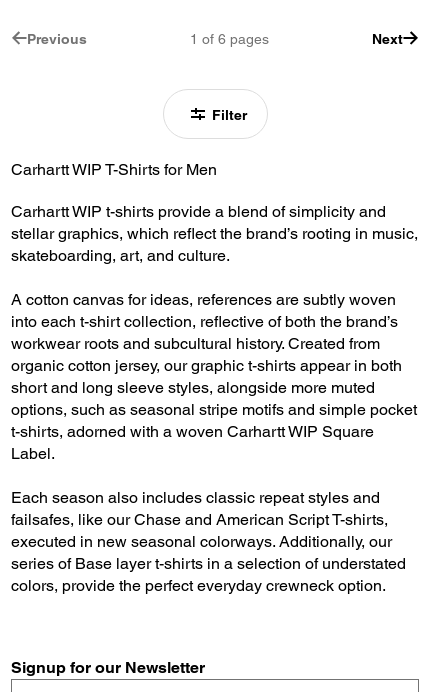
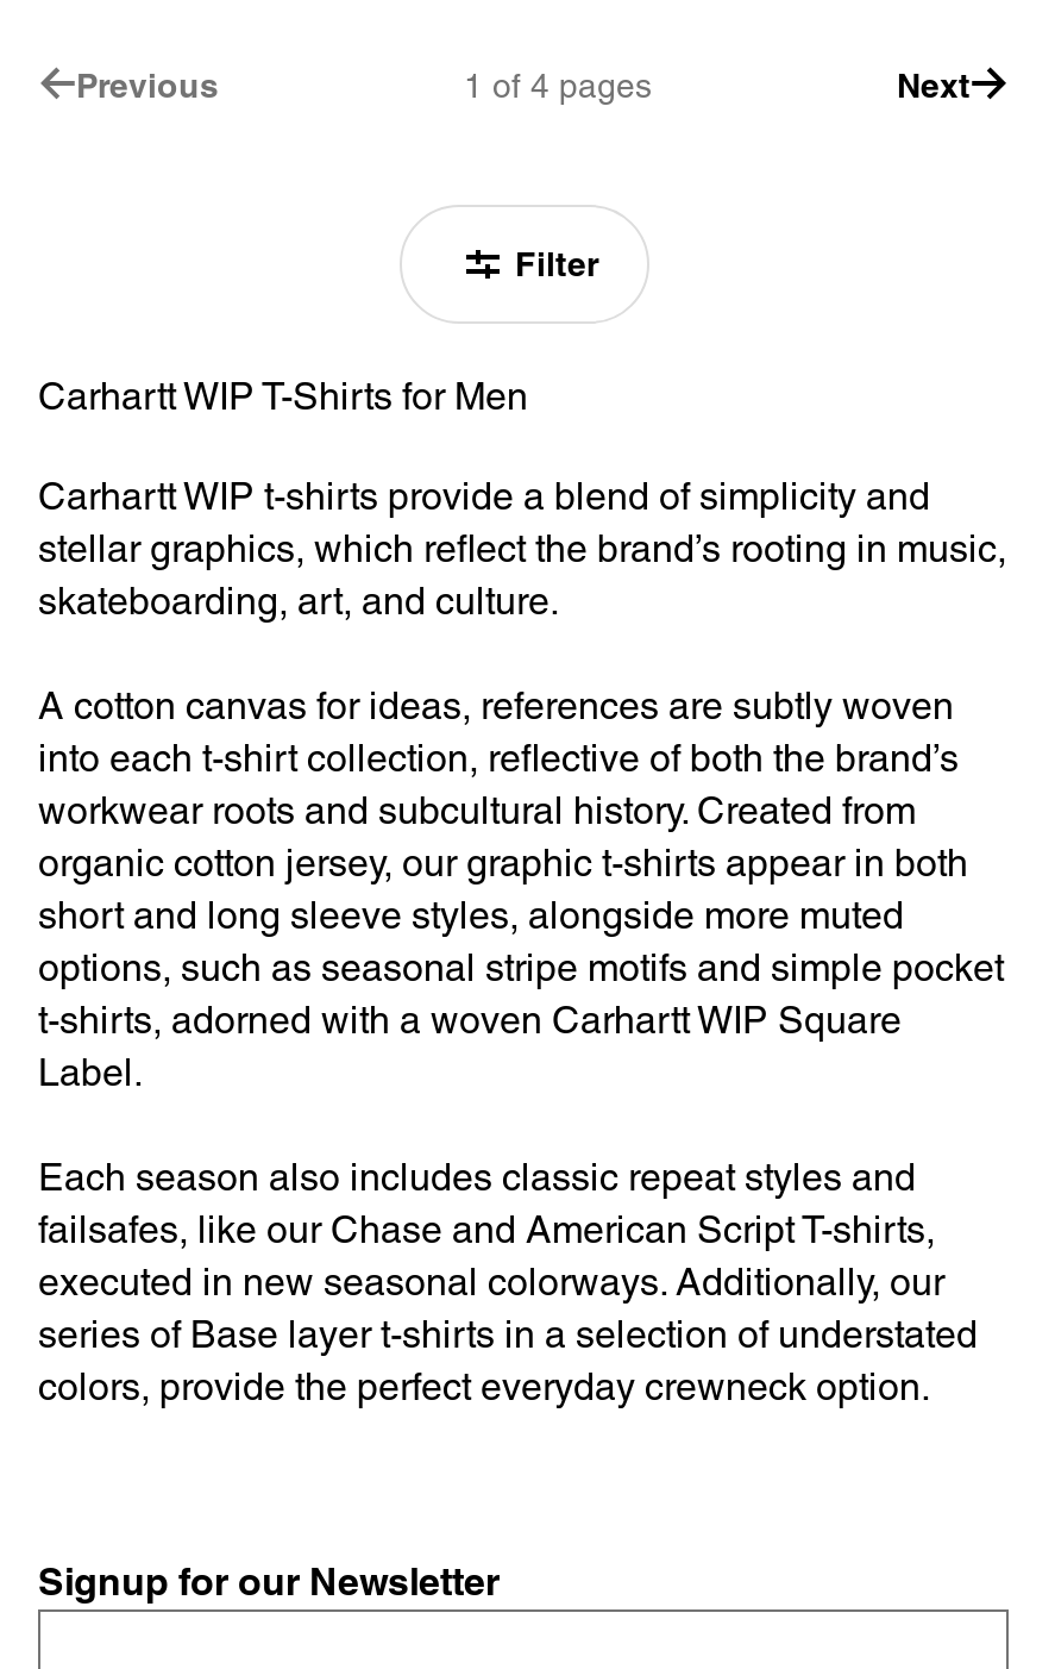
- 1 of 6 pages
+ 1 of 4 pages
